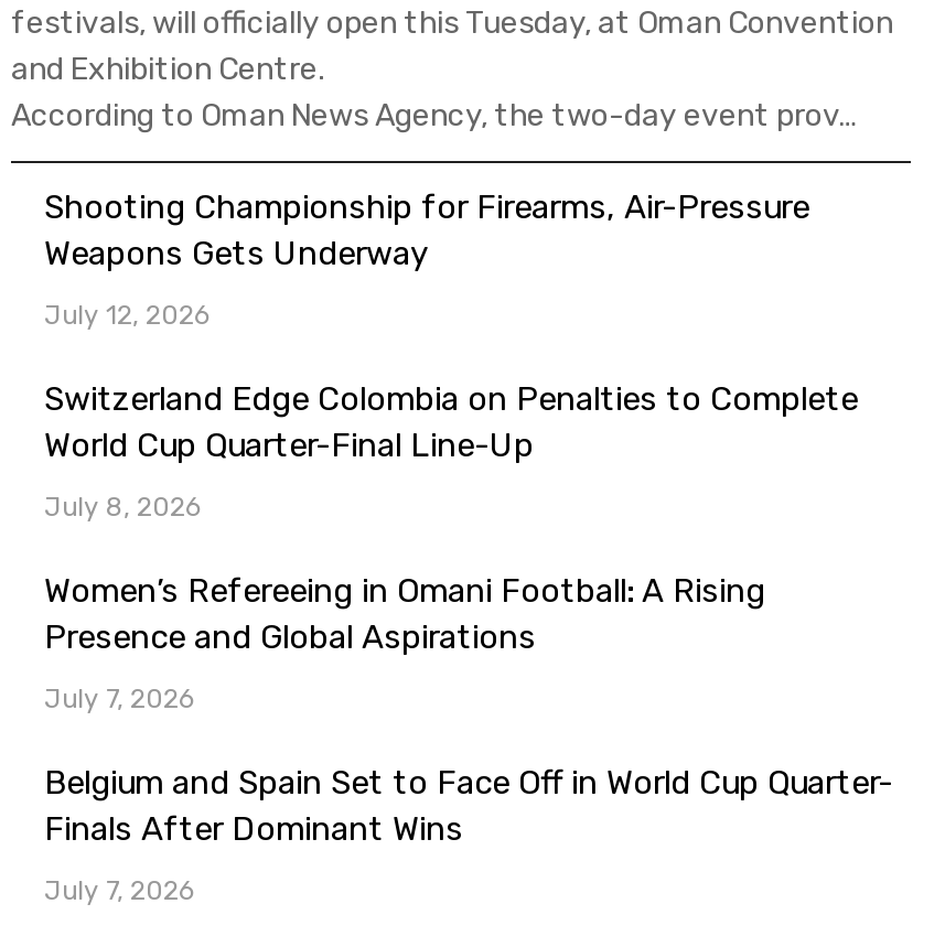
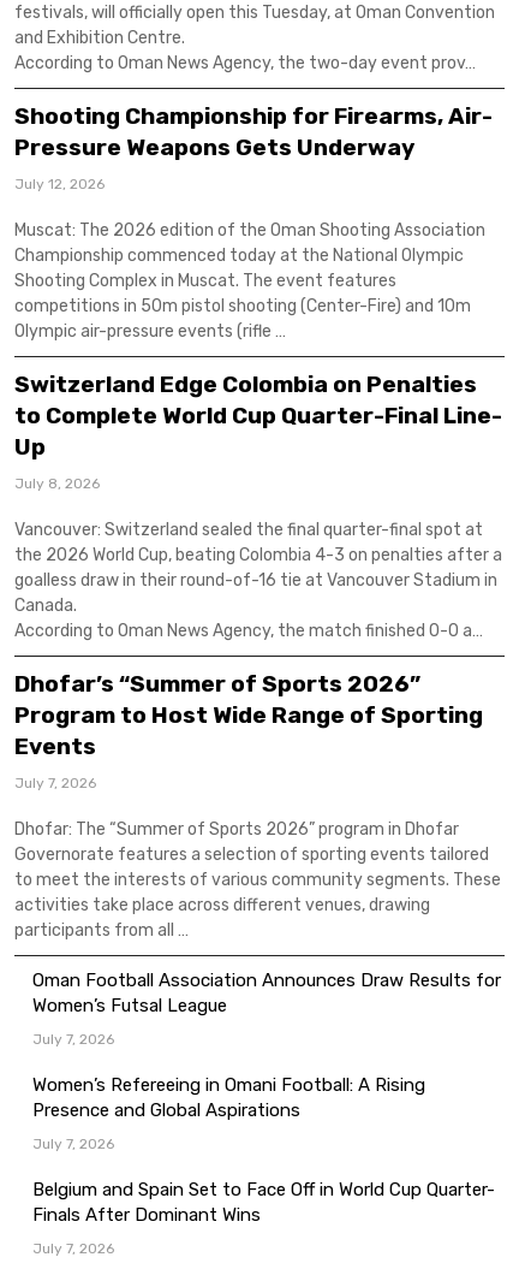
- Switzerland Edge Colombia on Penalties to Complete
- World Cup Quarter-Final Line-Up
+ Muscat: The 2026 edition of the Oman Shooting Association
+ Championship commenced today at the National Olympic
+ Shooting Complex in Muscat. The event features
+ competitions in 50m pistol shooting (Center-Fire) and 10m
+ Olympic air-pressure events (rifle …
+ Switzerland Edge Colombia on Penalties
+ to Complete World Cup Quarter-Final Line-
+ Up

+ Vancouver: Switzerland sealed the final quarter-final spot at
+ the 2026 World Cup, beating Colombia 4-3 on penalties after a
+ goalless draw in their round-of-16 tie at Vancouver Stadium in
+ Canada.
+ According to Oman News Agency, the match finished 0-0 a…
+ Dhofar’s “Summer of Sports 2026”
+ Program to Host Wide Range of Sporting
+ Events
+ July 7, 2026
+ Dhofar: The “Summer of Sports 2026” program in Dhofar
+ Governorate features a selection of sporting events tailored
+ to meet the interests of various community segments. These
+ activities take place across different venues, drawing
+ participants from all …
+ Oman Football Association Announces Draw Results for
+ Women’s Futsal League
+ July 7, 2026
